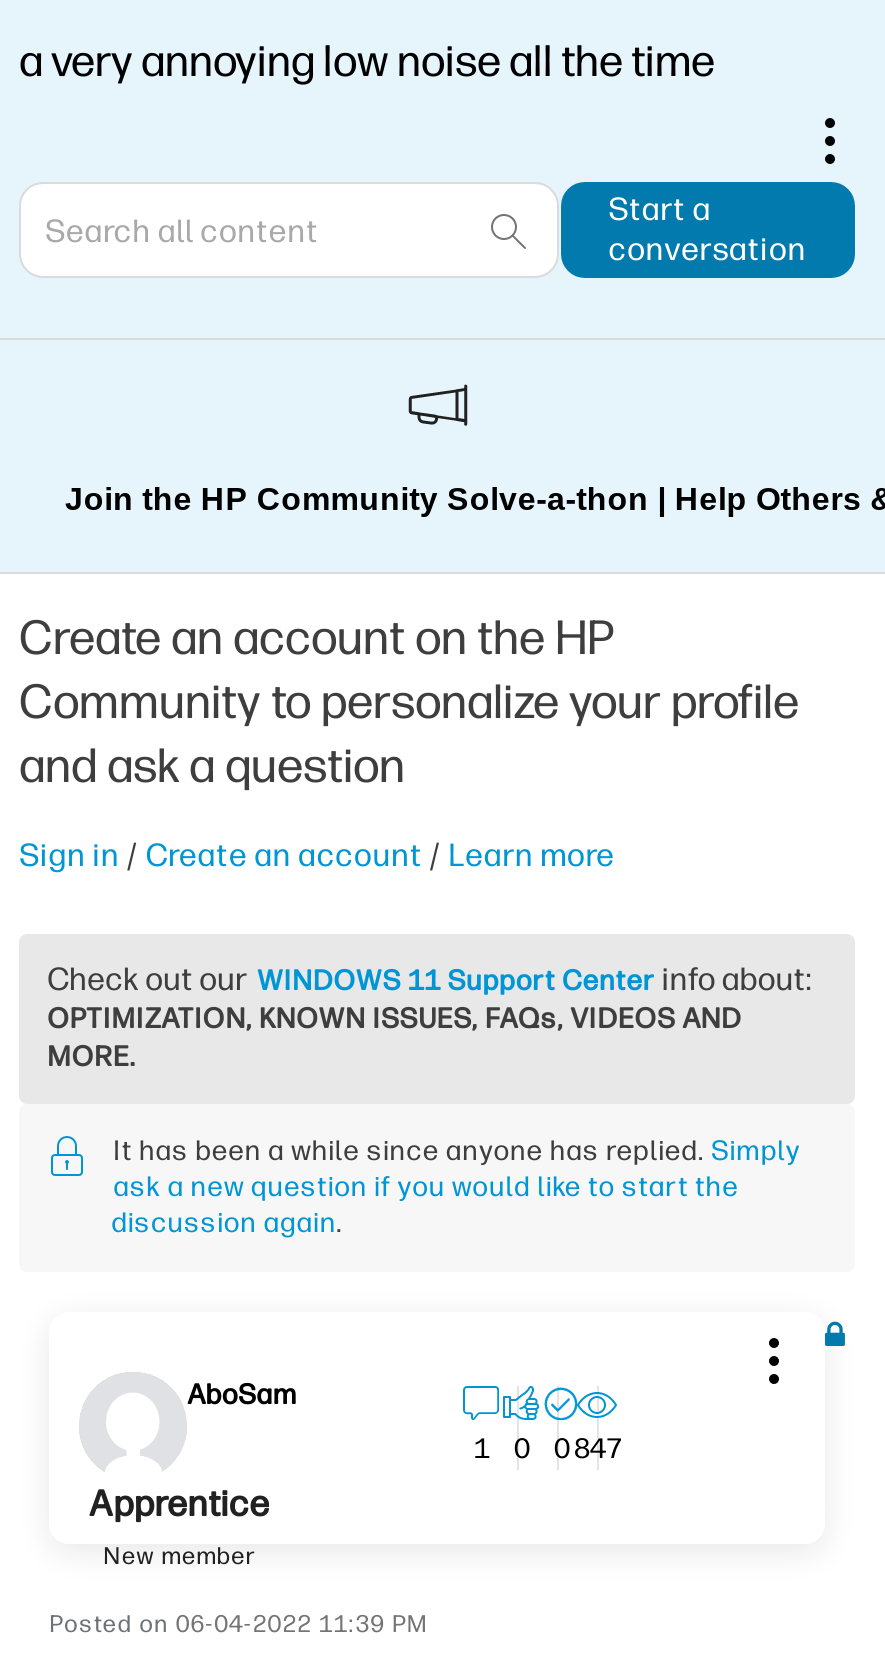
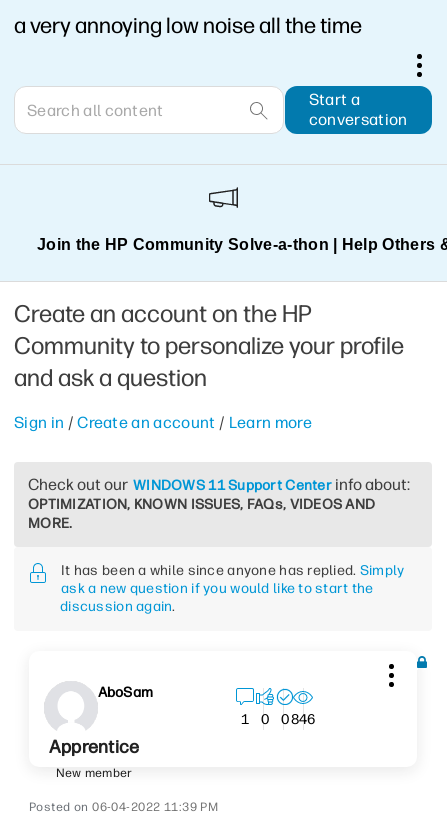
- 1 0 0 847
+ 1 0 0 846
